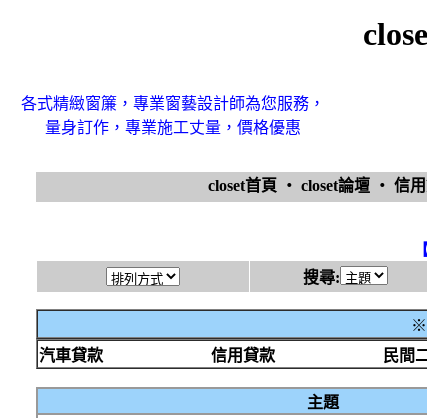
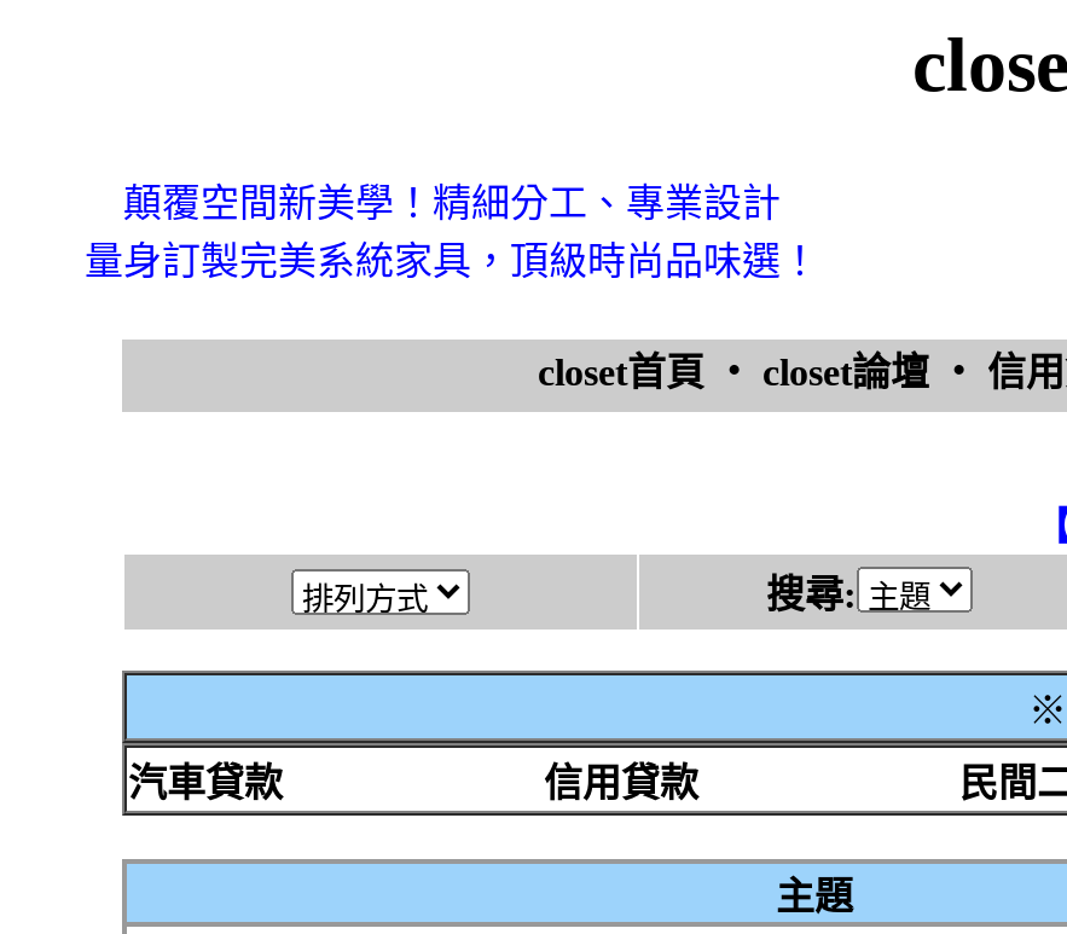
- 各式精緻窗簾，專業窗藝設計師為您服務，
- 量身訂作，專業施工丈量，價格優惠
+ 顛覆空間新美學！精細分工、專業設計
+ 量身訂製完美系統家具，頂級時尚品味選！
